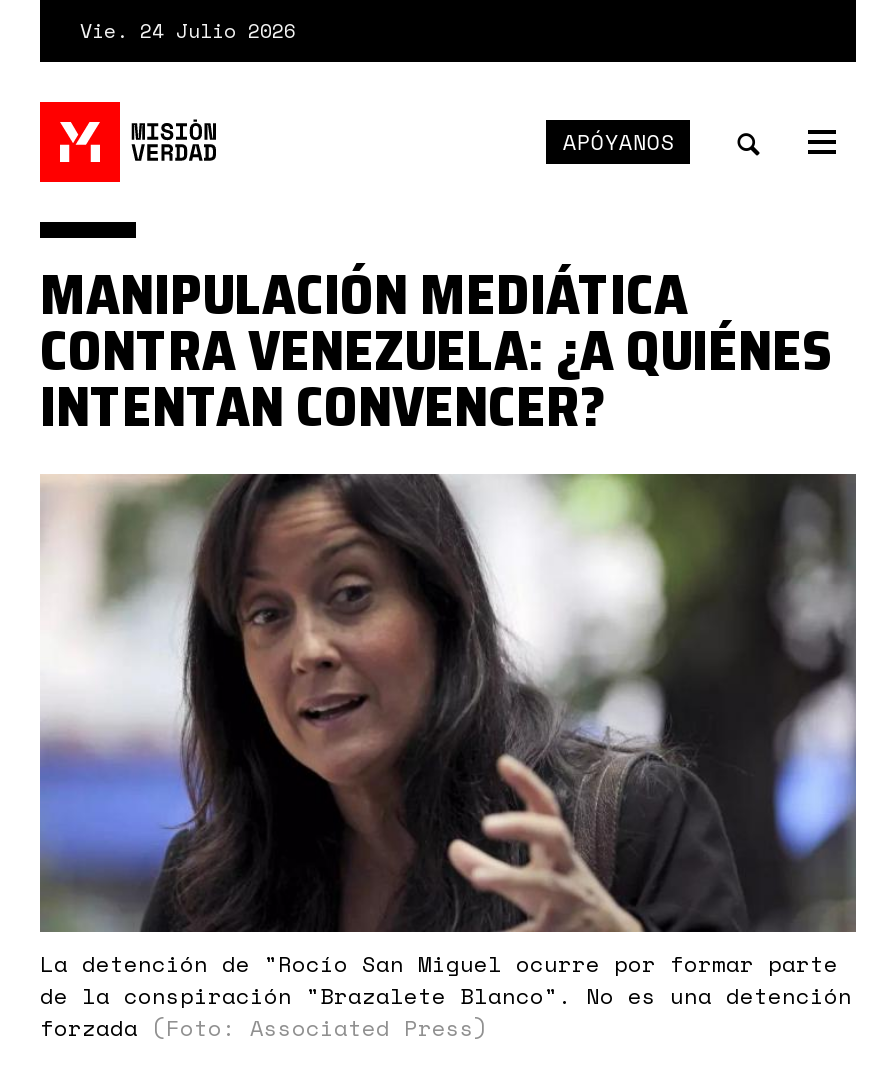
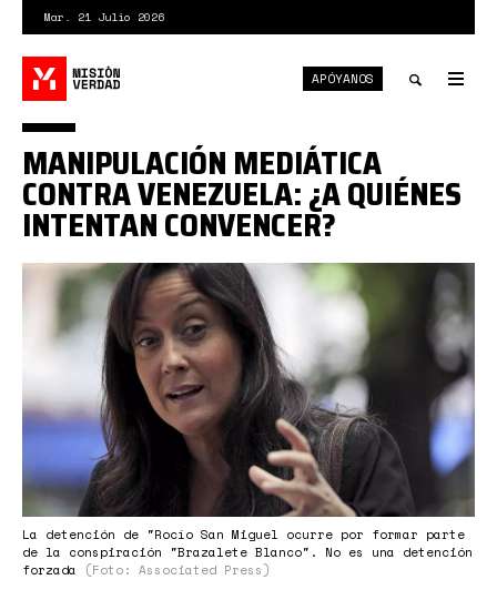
- Vie. 24 Julio 2026
+ Mar. 21 Julio 2026
